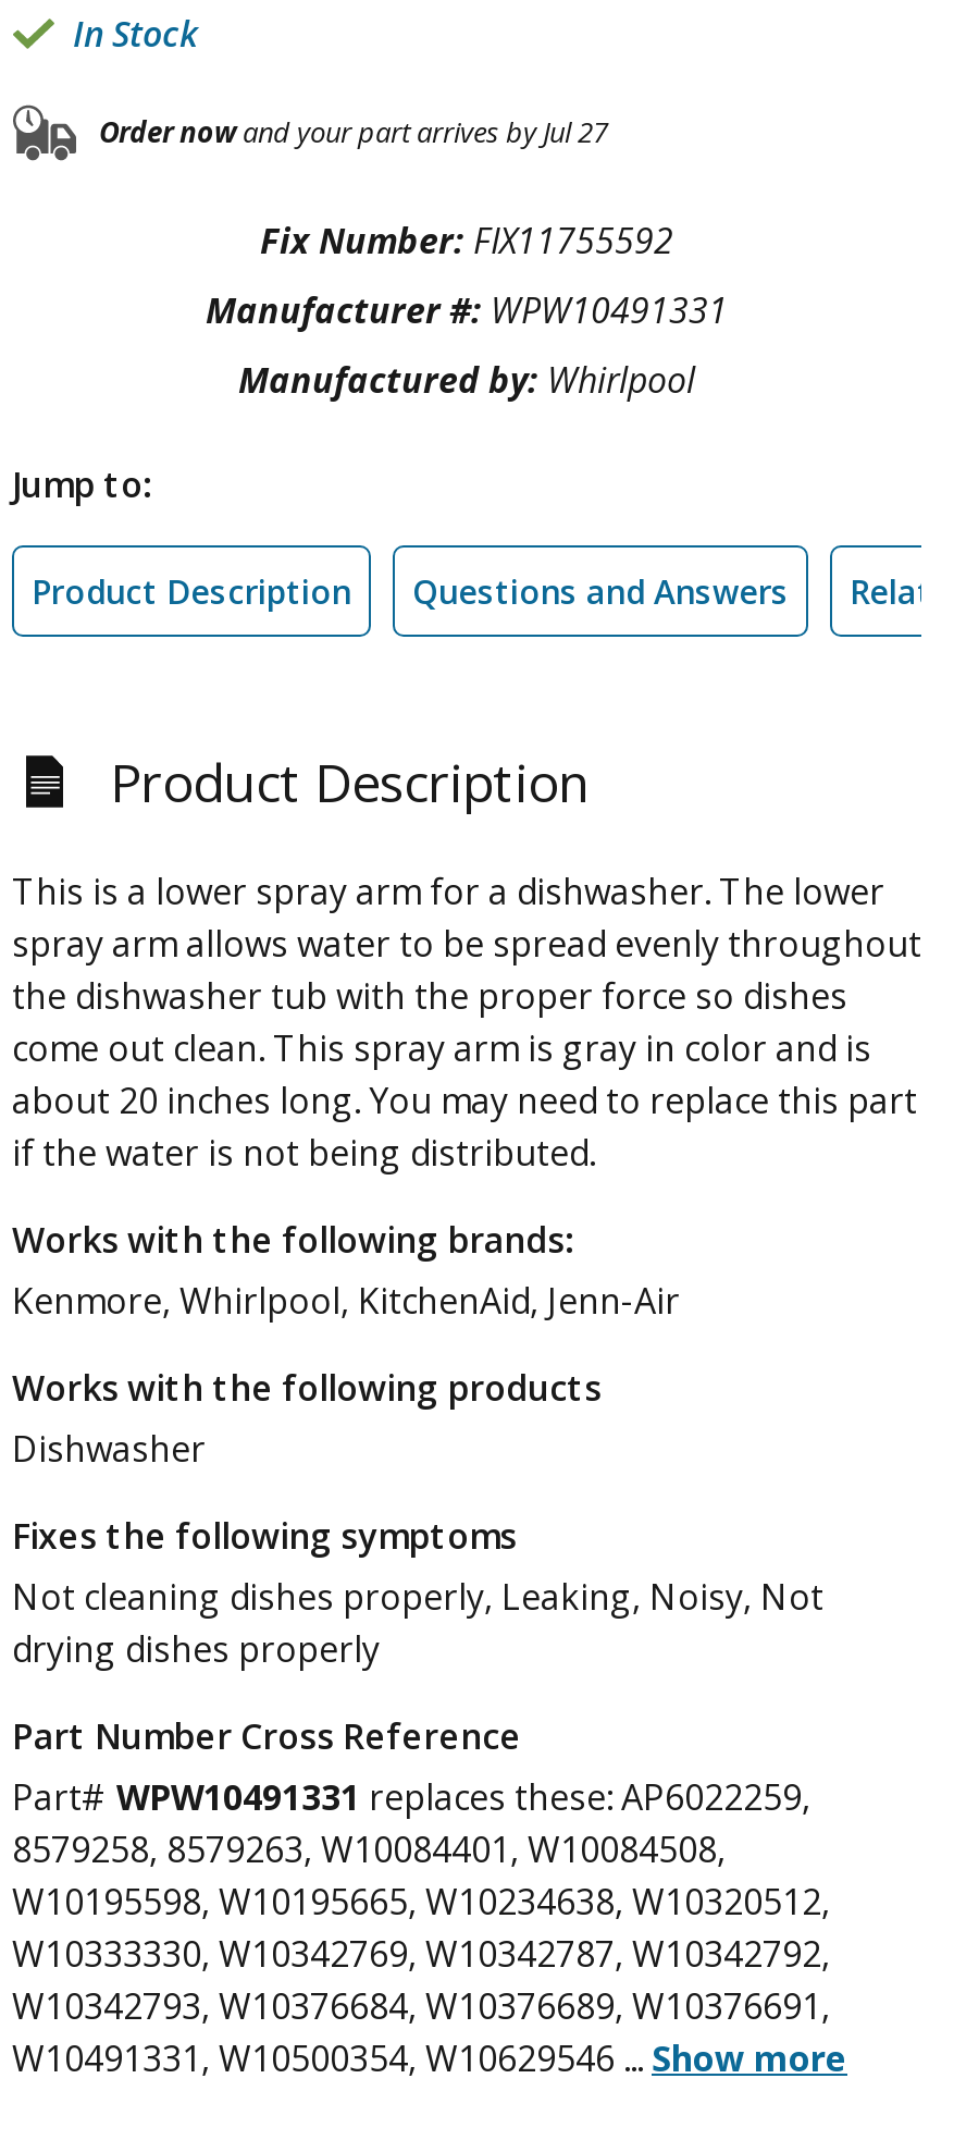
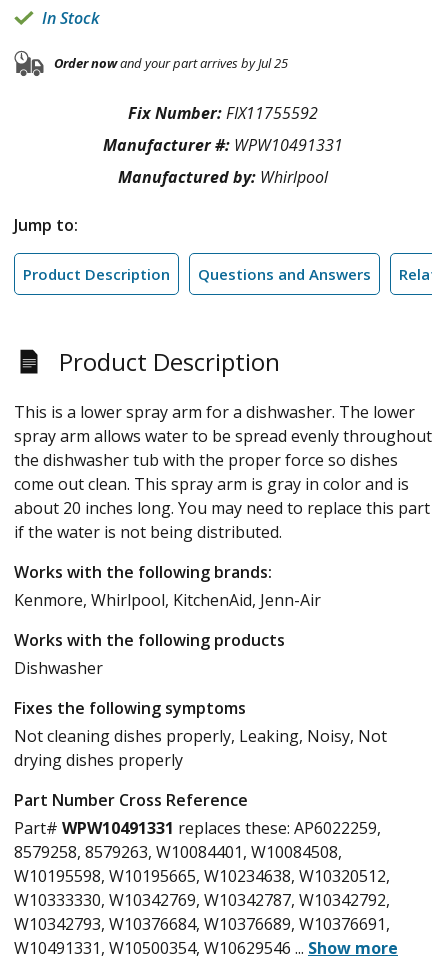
- Order nowand your part arrives by Jul 27
+ Order nowand your part arrives by Jul 25
